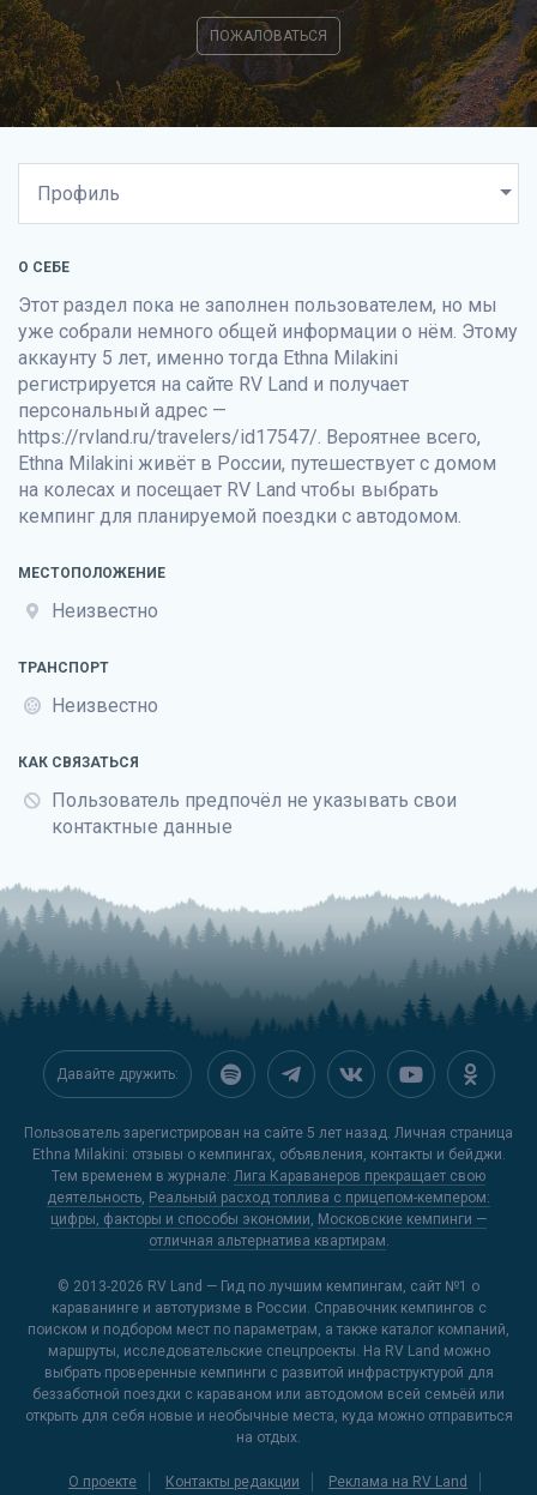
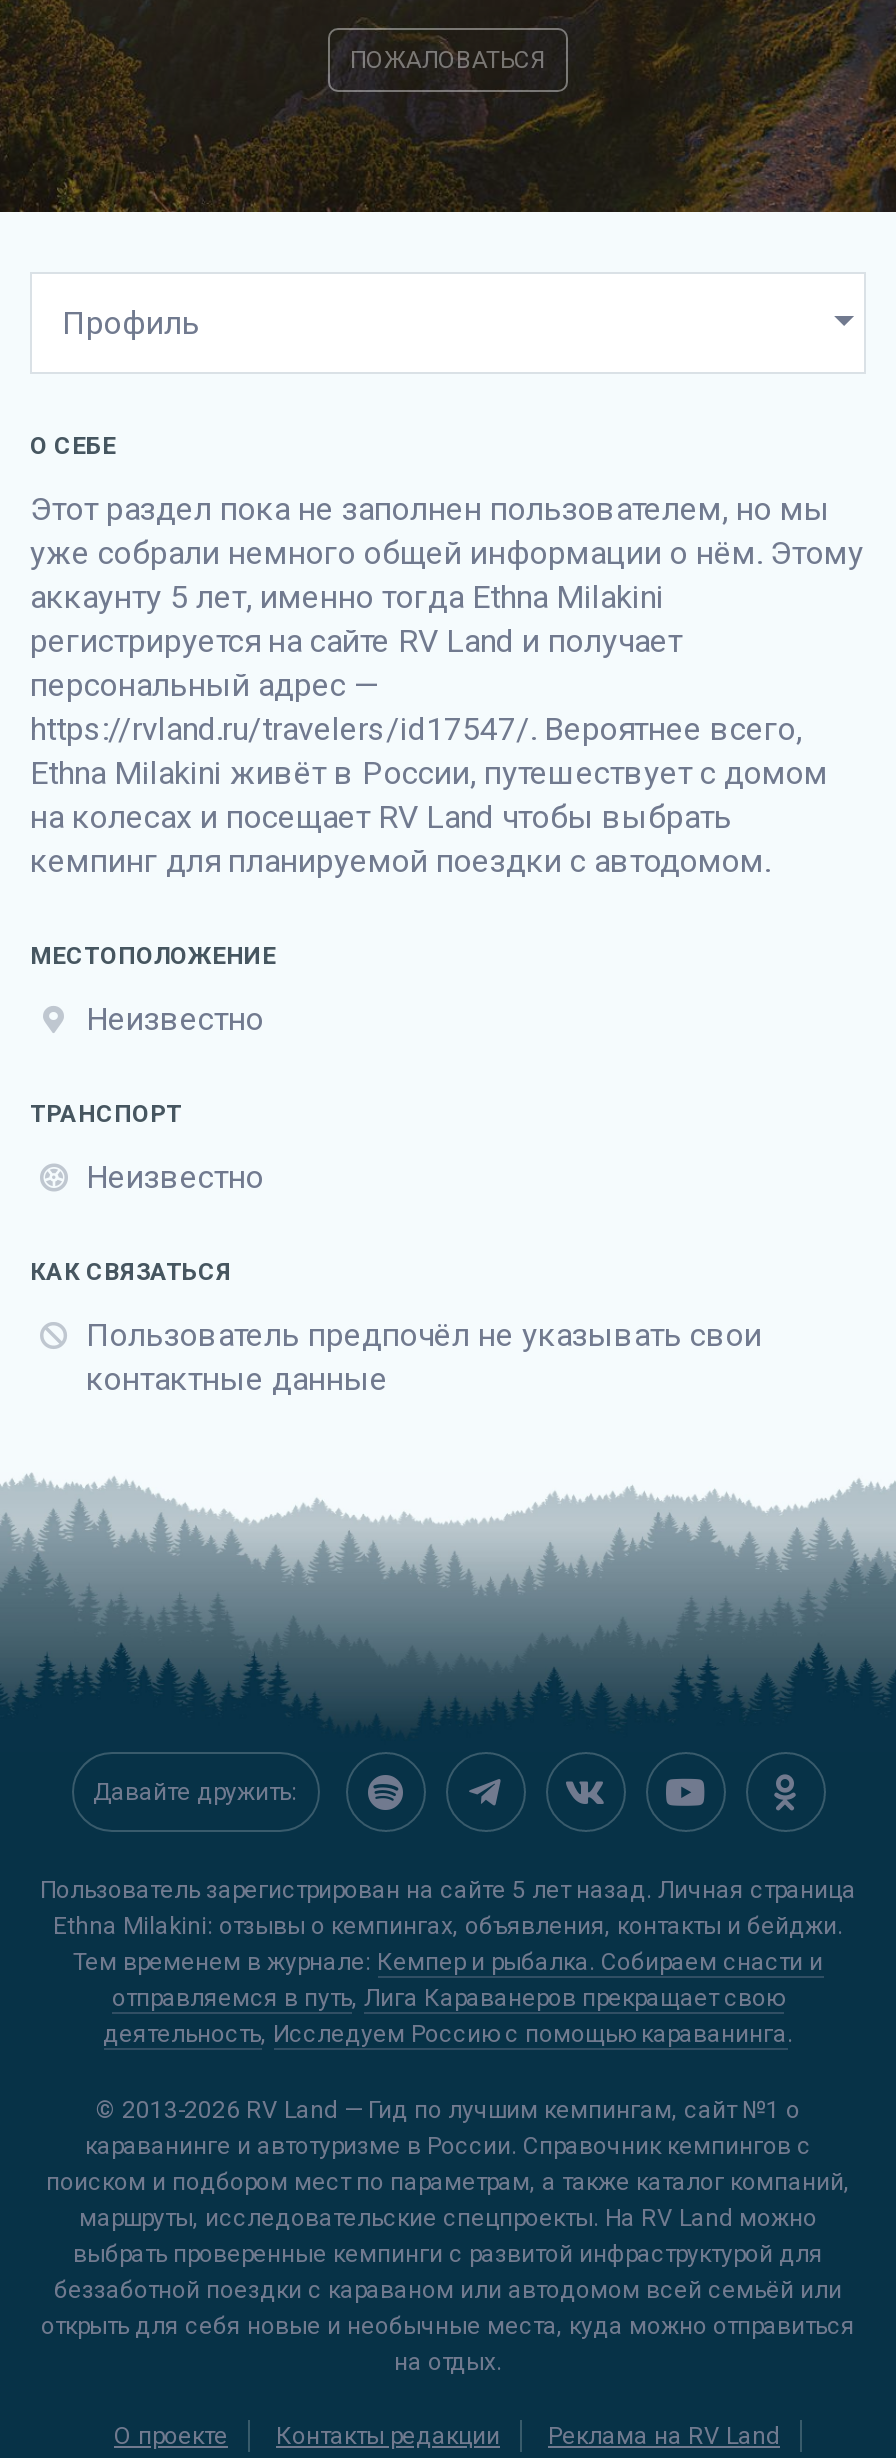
- Тем временем в журнале: Лига Караванеров прекращает свою
- деятельность, Реальный расход топлива с прицепом-кемпером:
- цифры, факторы и способы экономии, Московские кемпинги —
- отличная альтернатива квартирам.
+ Тем временем в журнале: Кемпер и рыбалка. Собираем снасти и
+ отправляемся в путь, Лига Караванеров прекращает свою
+ деятельность, Исследуем Россию с помощью караванинга.
